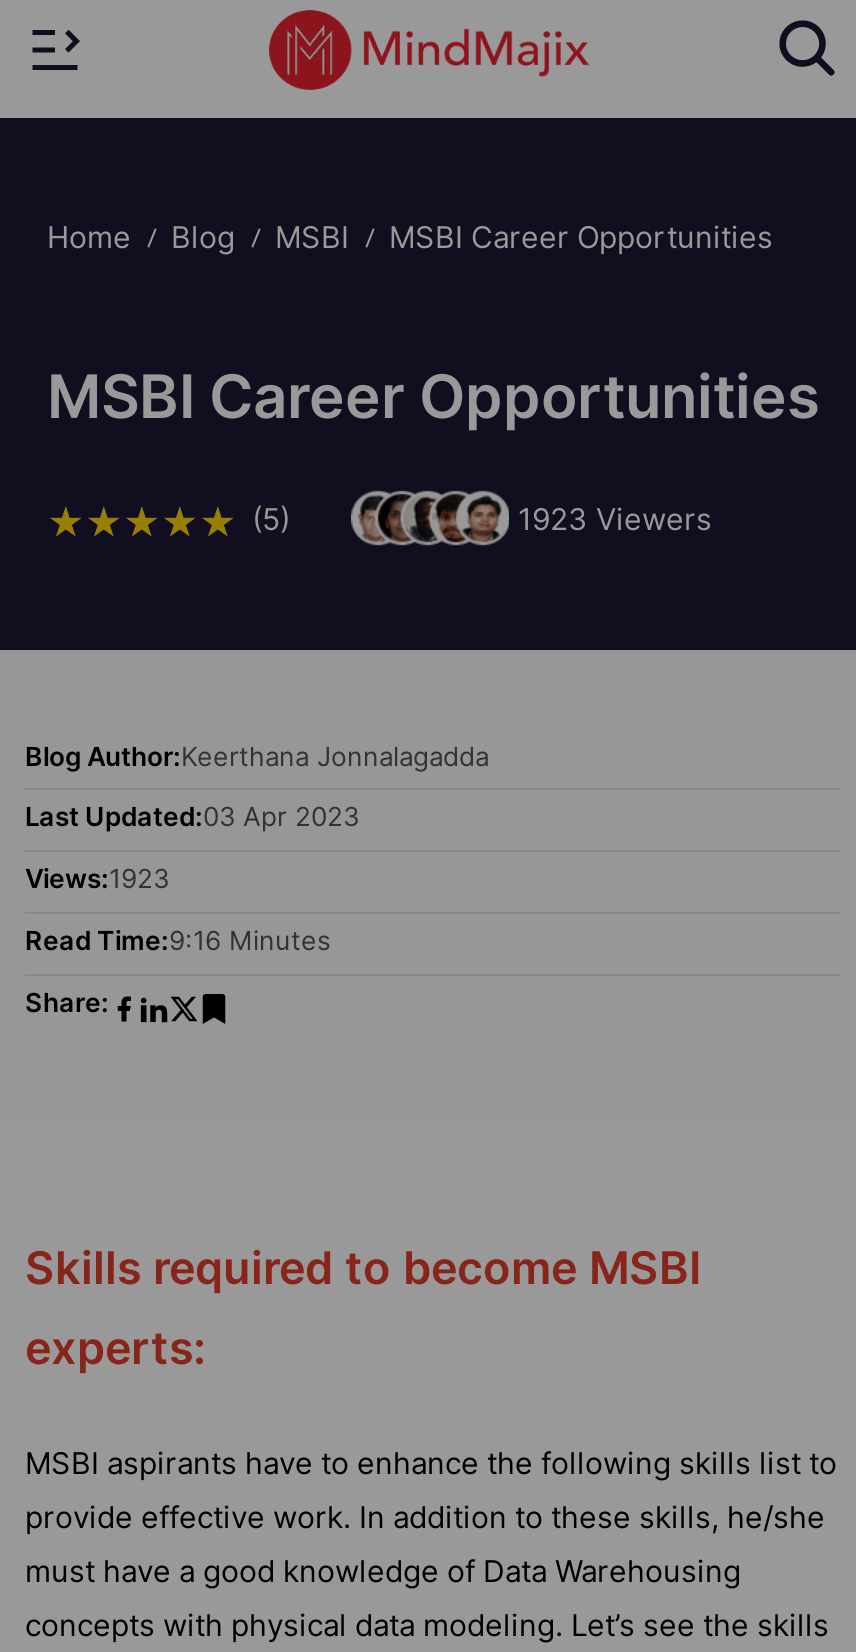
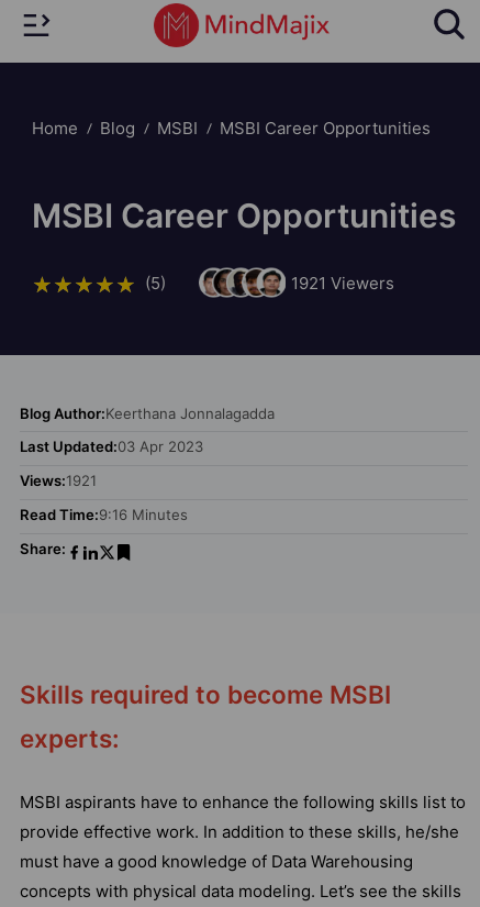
- 1923 Viewers
+ 1921 Viewers

- Views:1923
+ Views:1921
